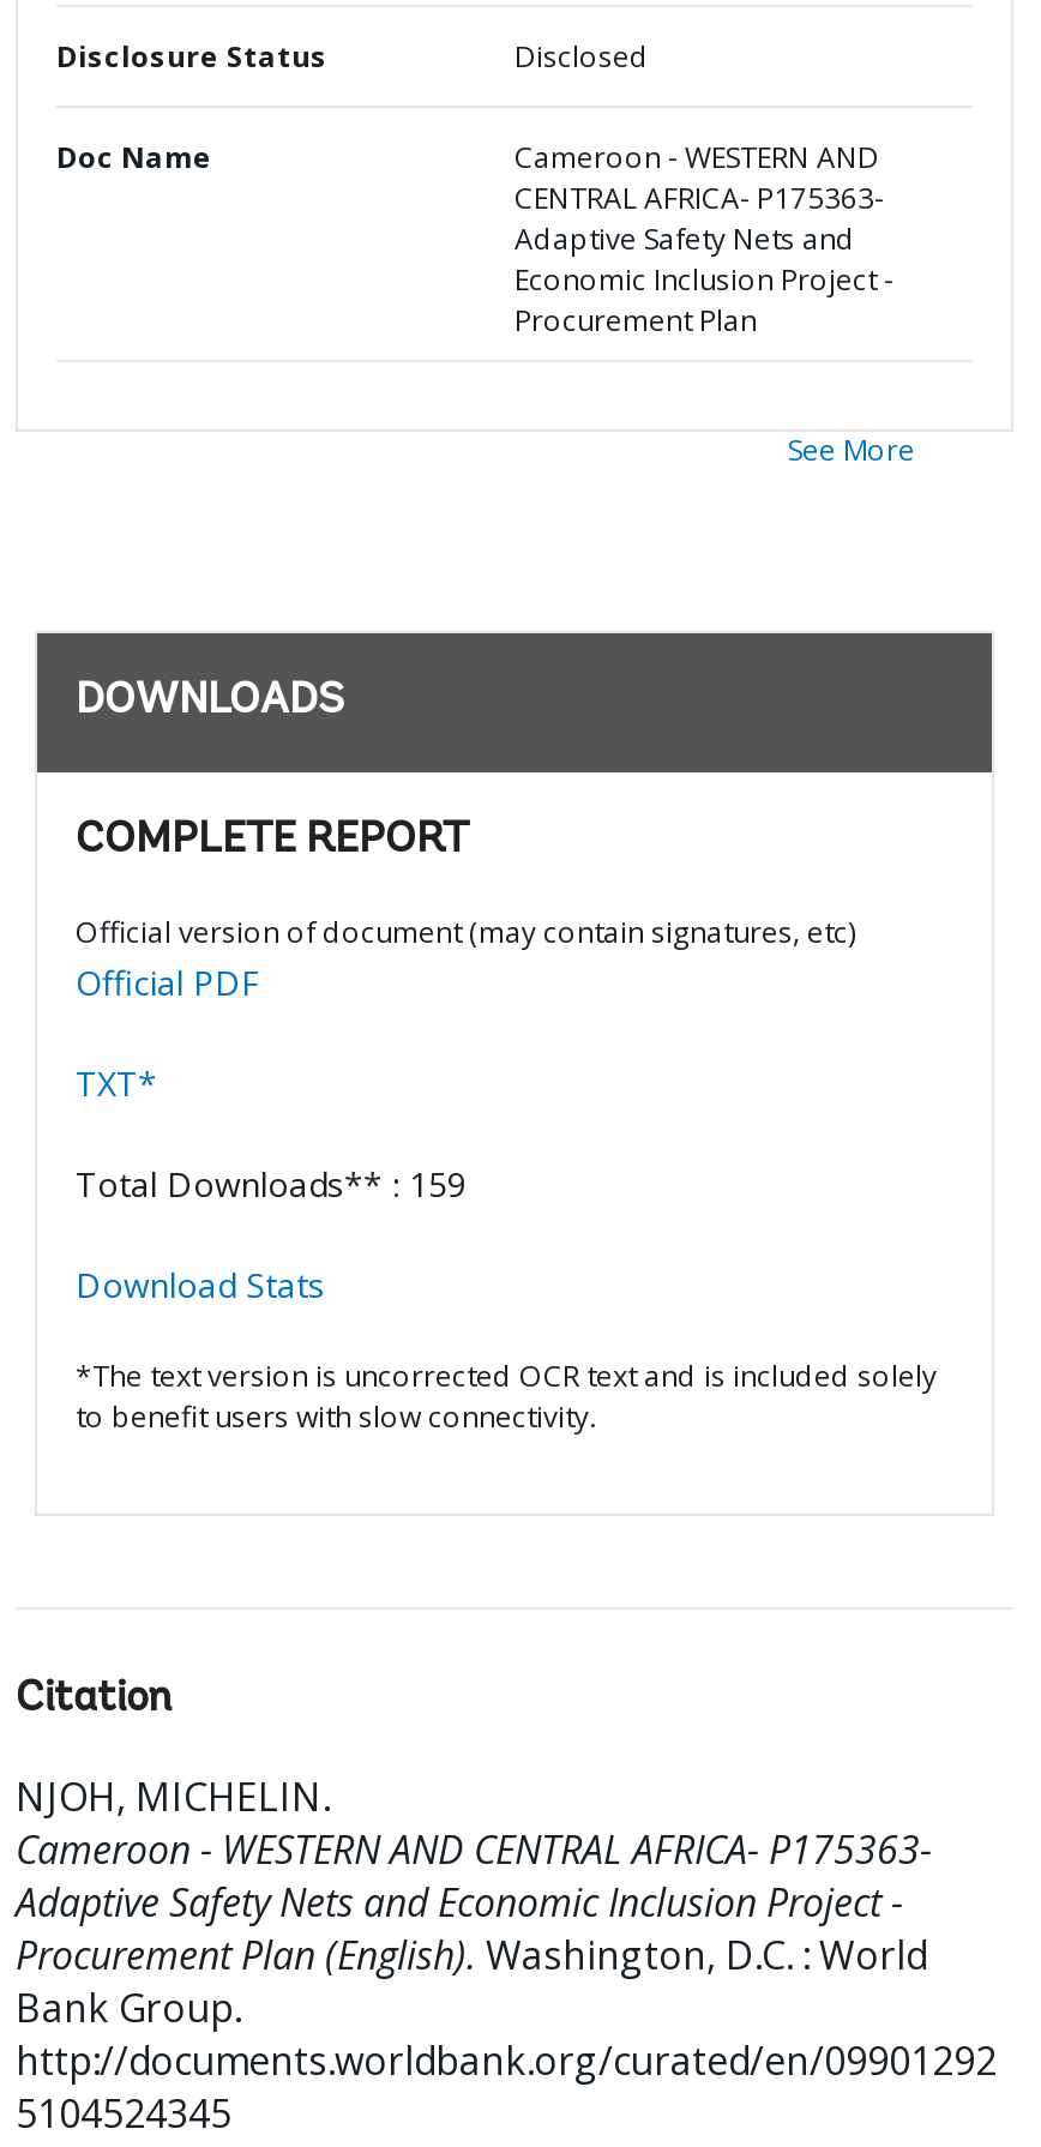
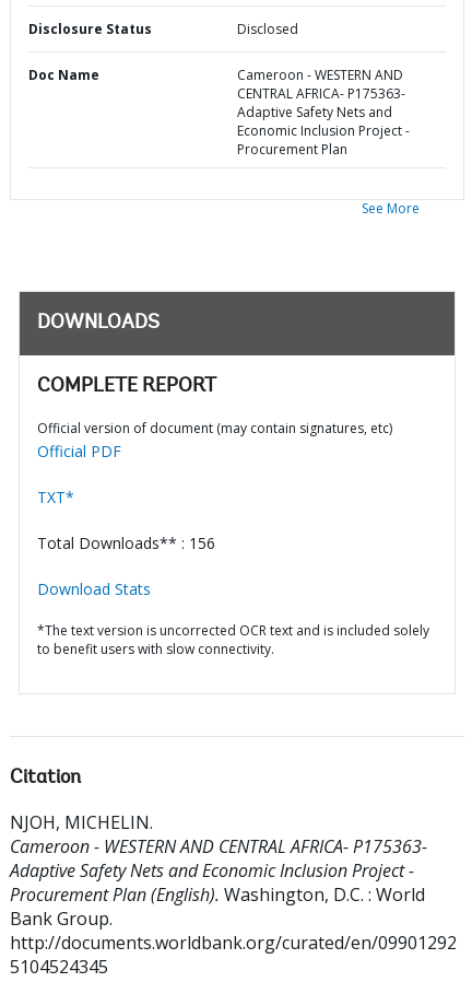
- Total Downloads** : 159
+ Total Downloads** : 156
